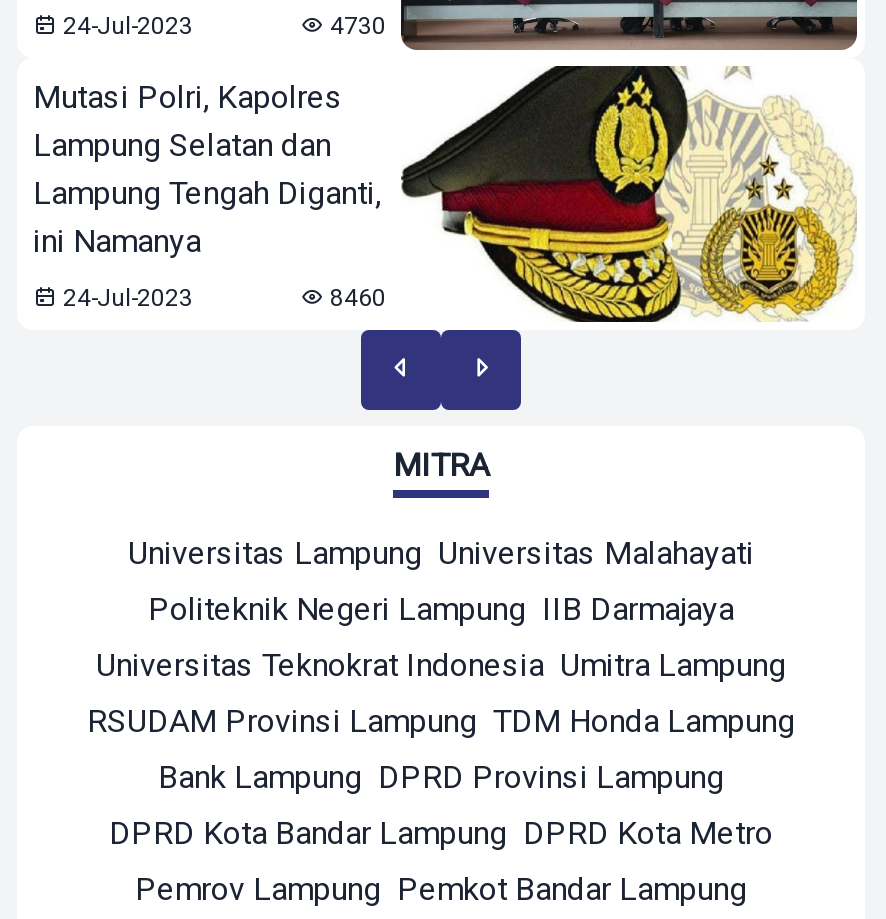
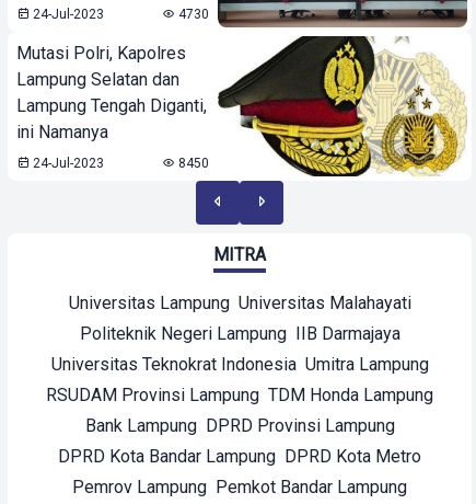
- 8460
+ 8450
